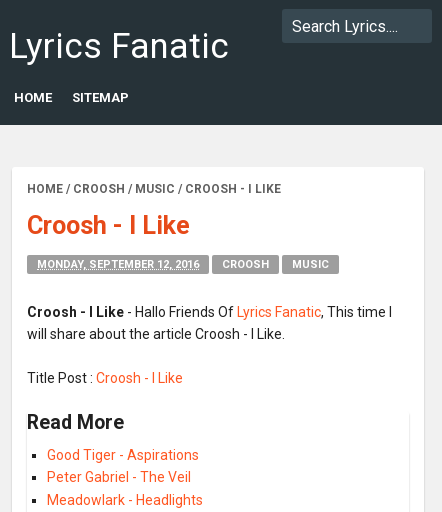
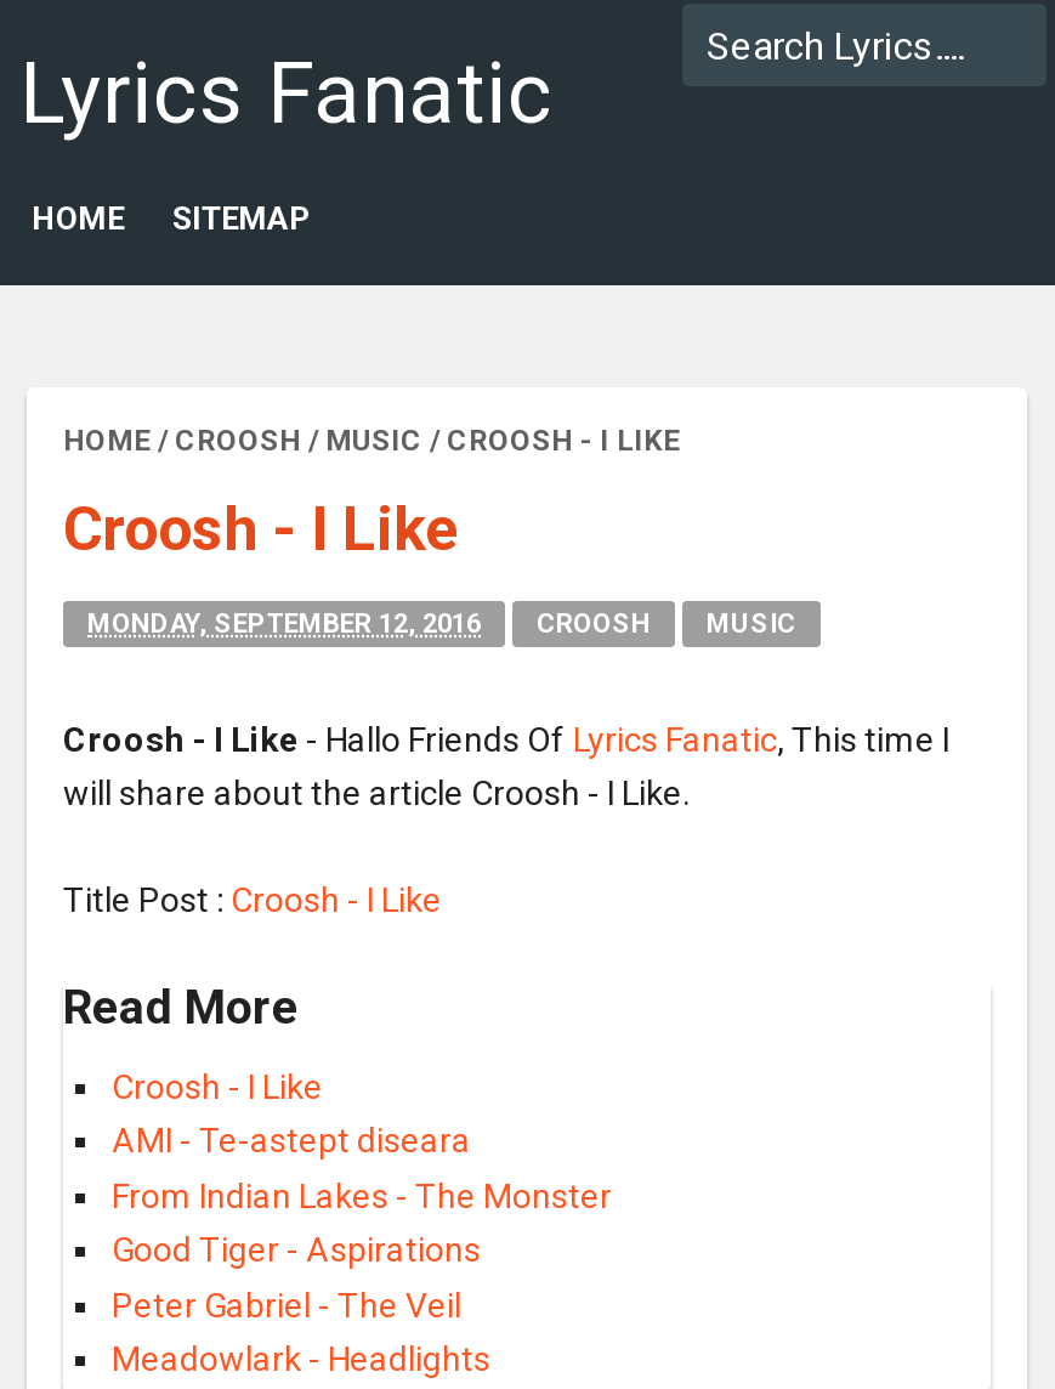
+ Croosh - I Like
+ AMI - Te-astept diseara
+ From Indian Lakes - The Monster
